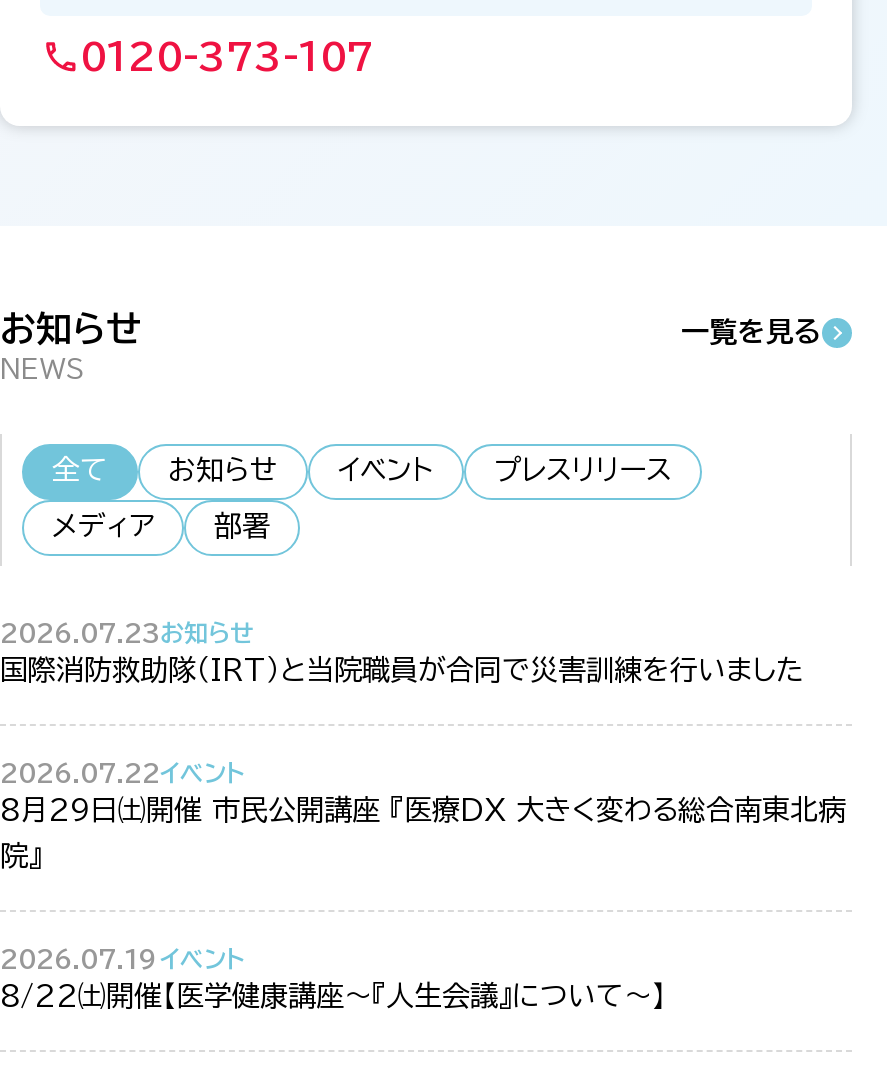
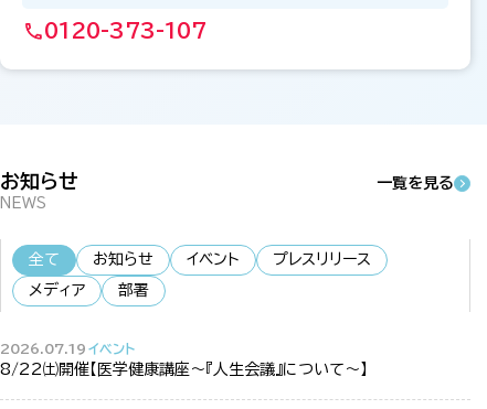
- 2026.07.23お知らせ
- 国際消防救助隊（IRT）と当院職員が合同で災害訓練を行いました

- 2026.07.22イベント
- 8月29日㈯開催 市民公開講座 『医療DX 大きく変わる総合南東北病
- 院』
